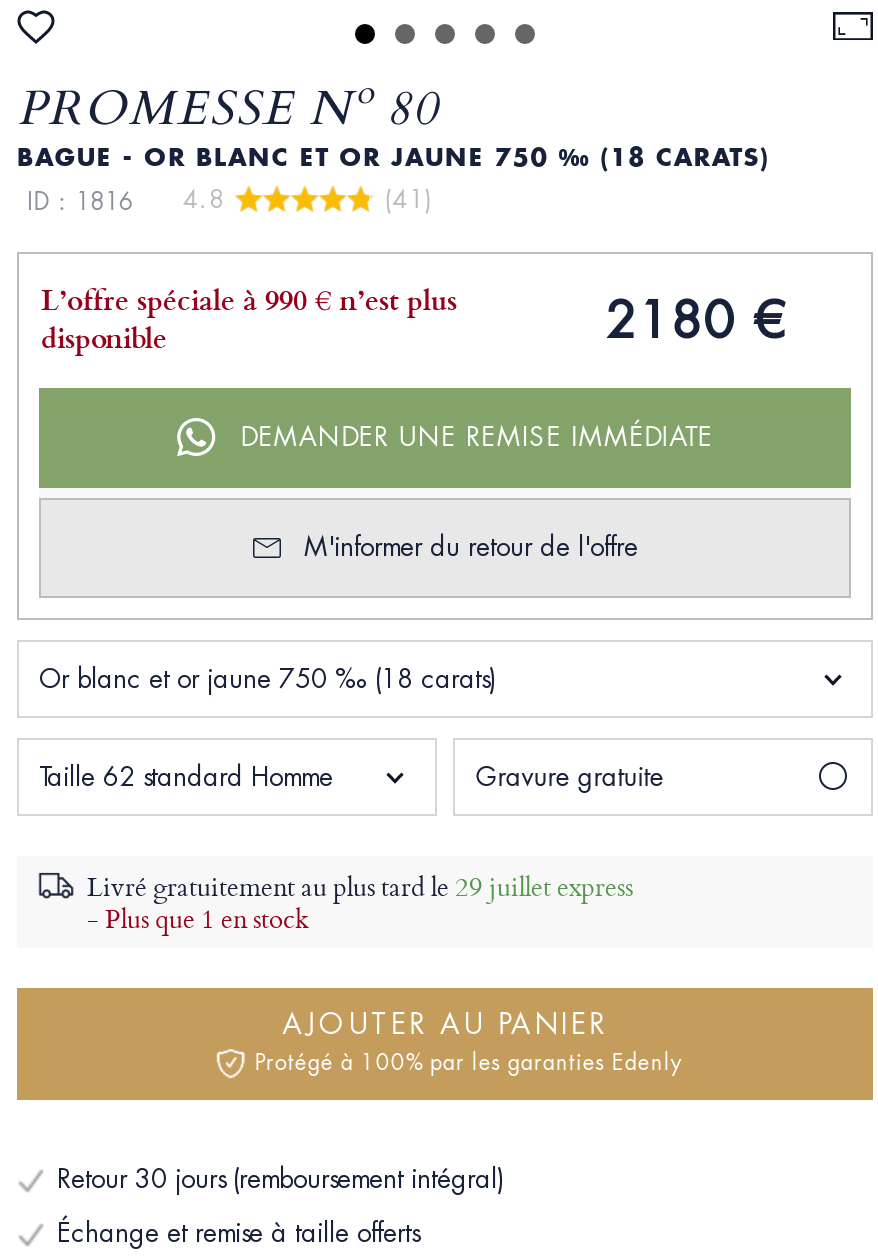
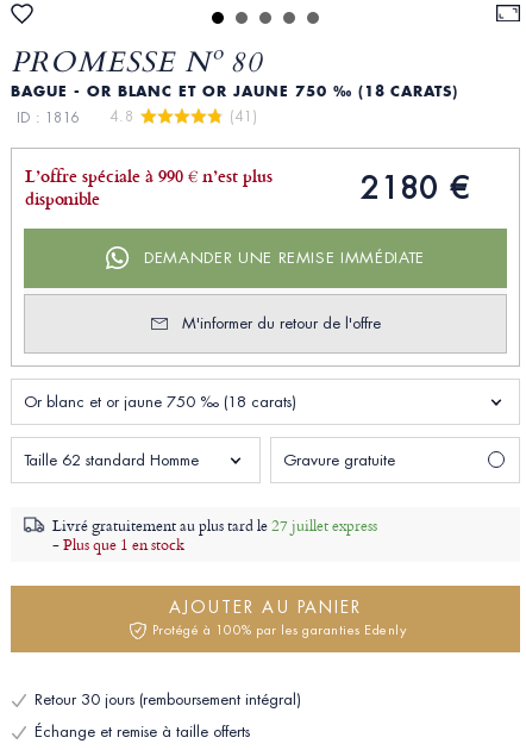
- Livré gratuitement au plus tard le 29 juillet express
+ Livré gratuitement au plus tard le 27 juillet express
